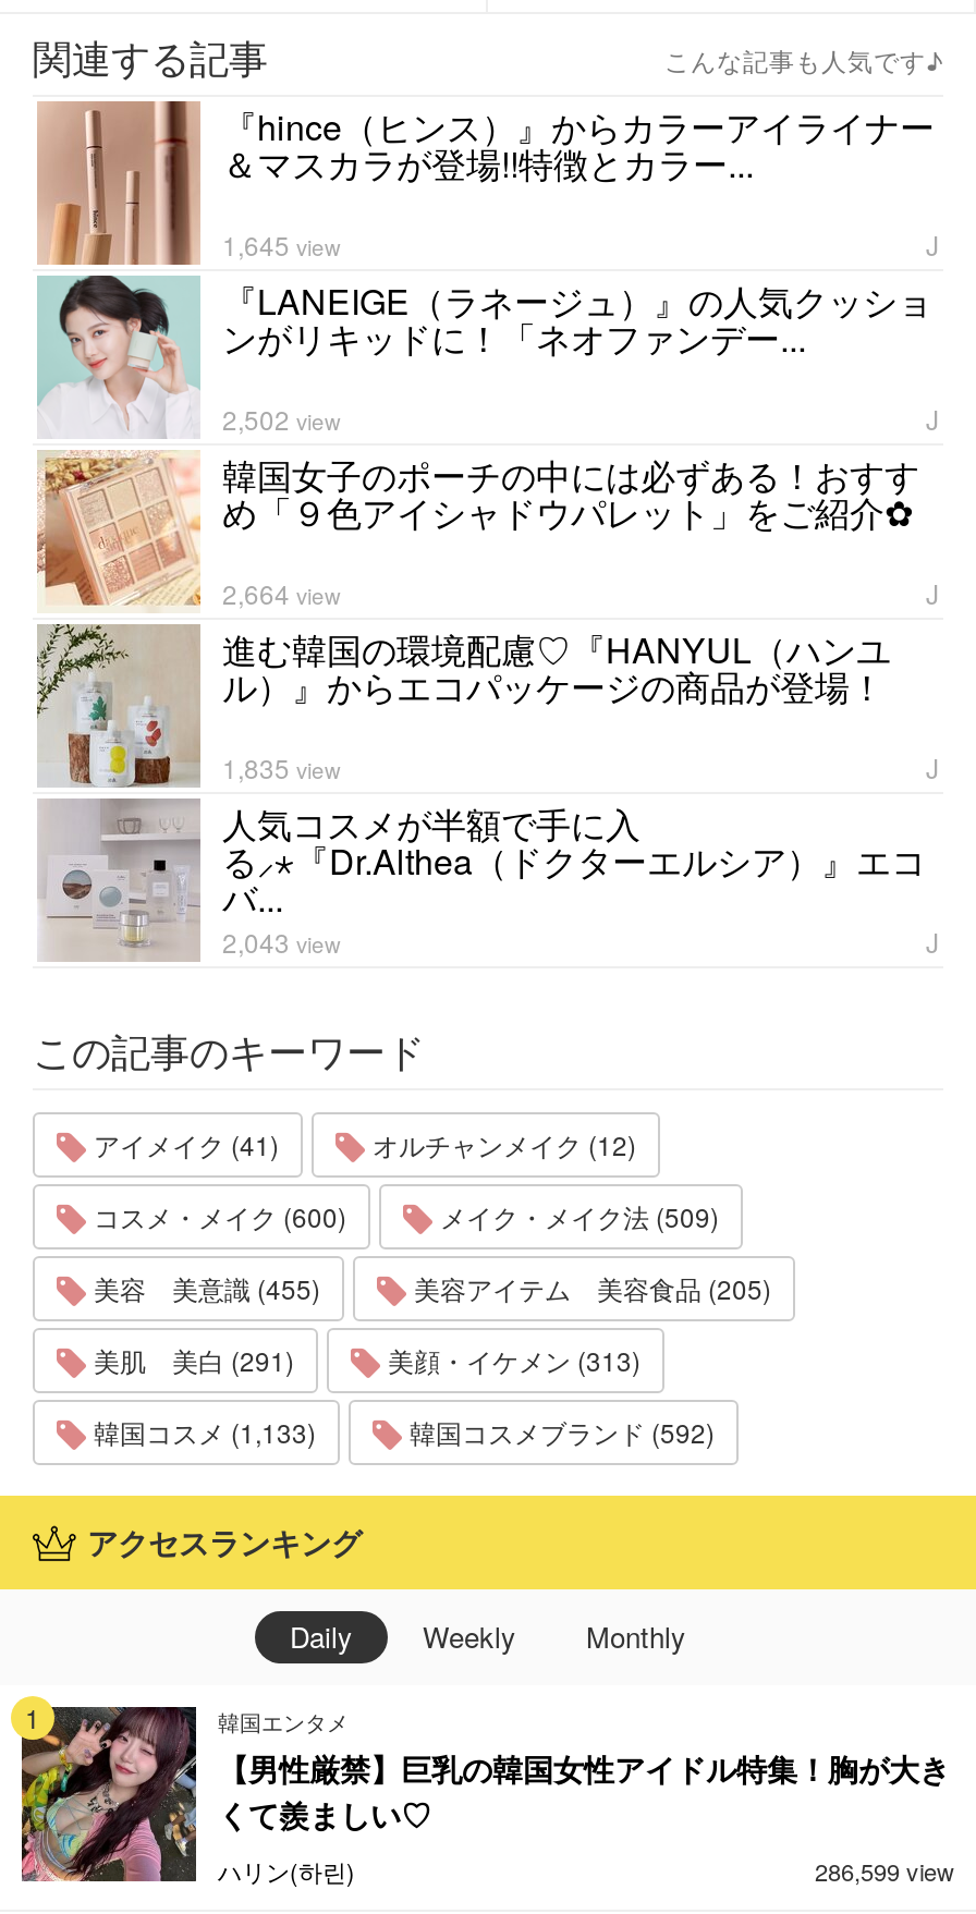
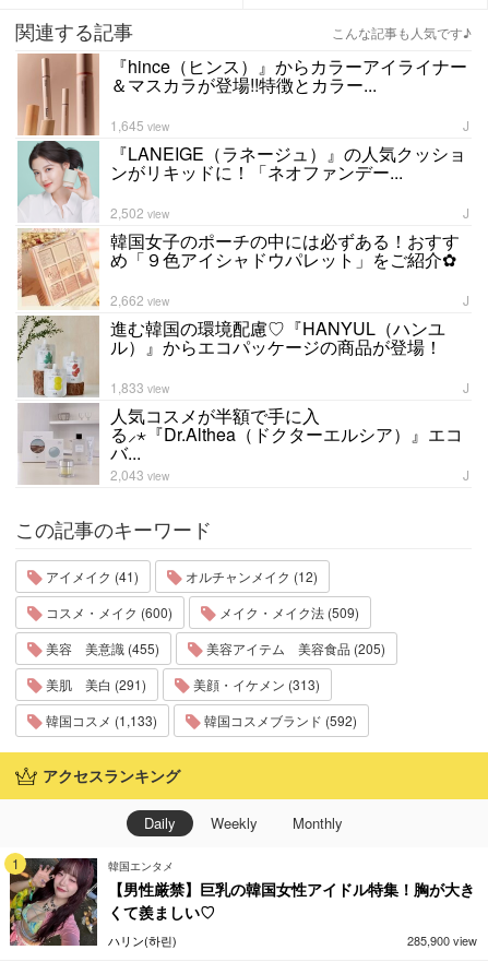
- 2,664 view
+ 2,662 view

- 1,835 view
+ 1,833 view

- 286,599 view
+ 285,900 view
